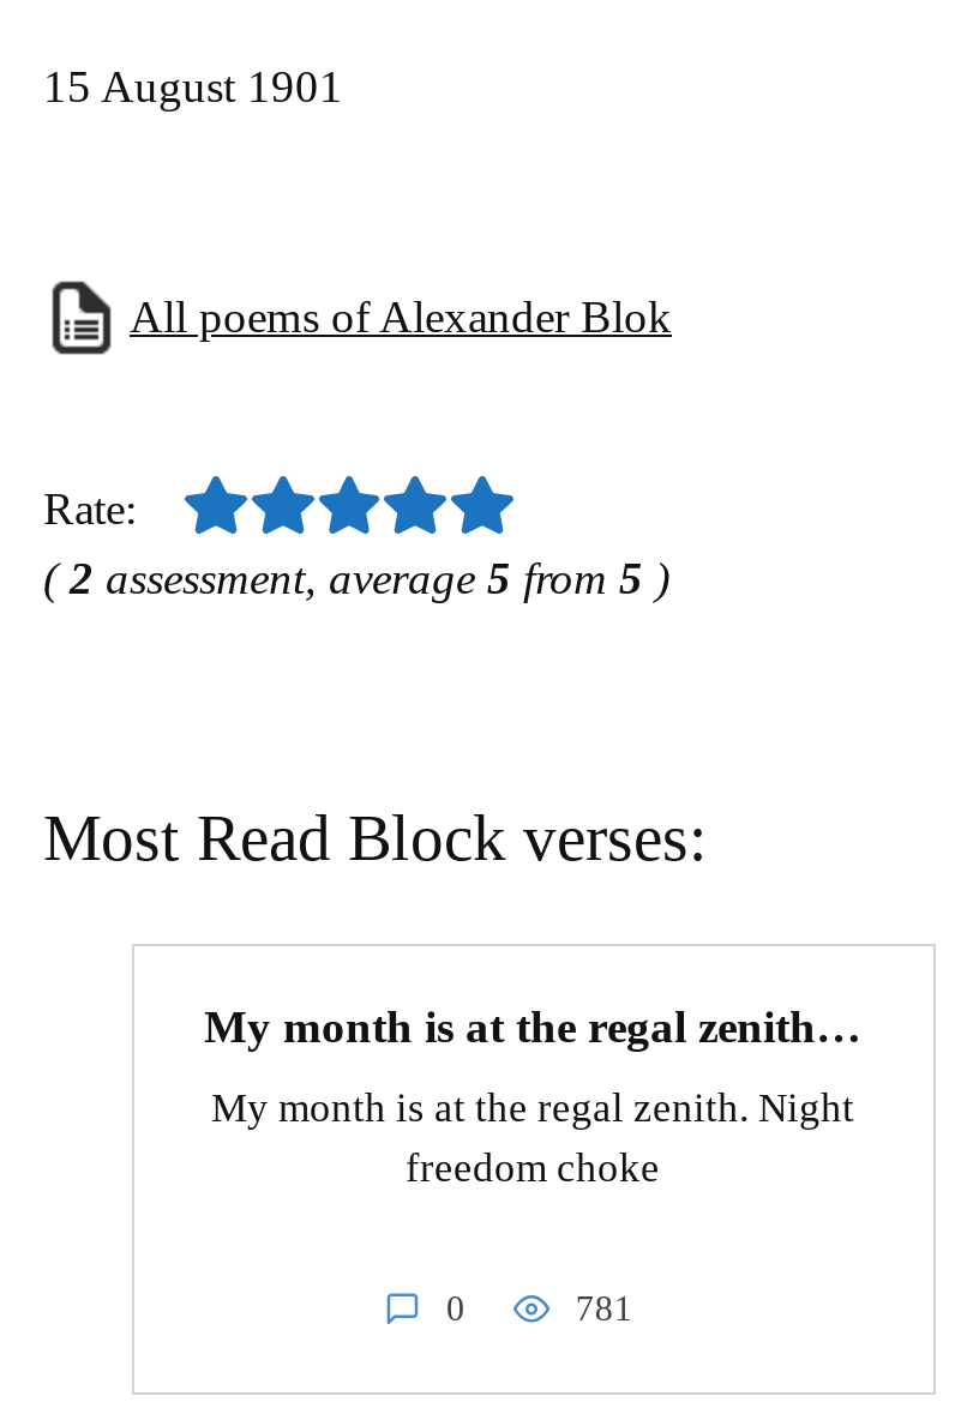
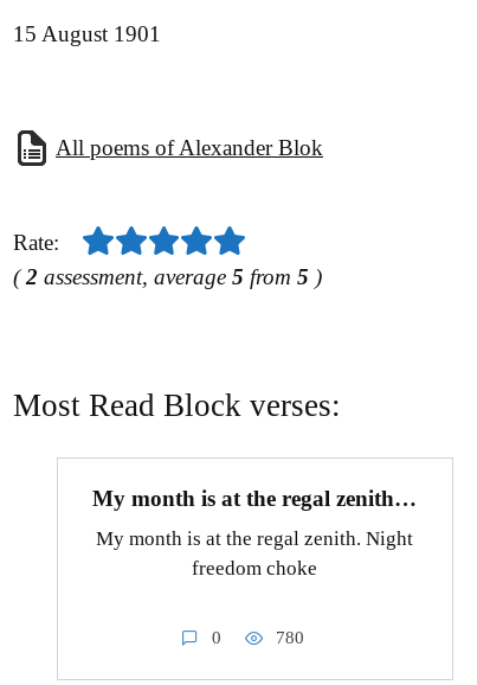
- 781
+ 780
